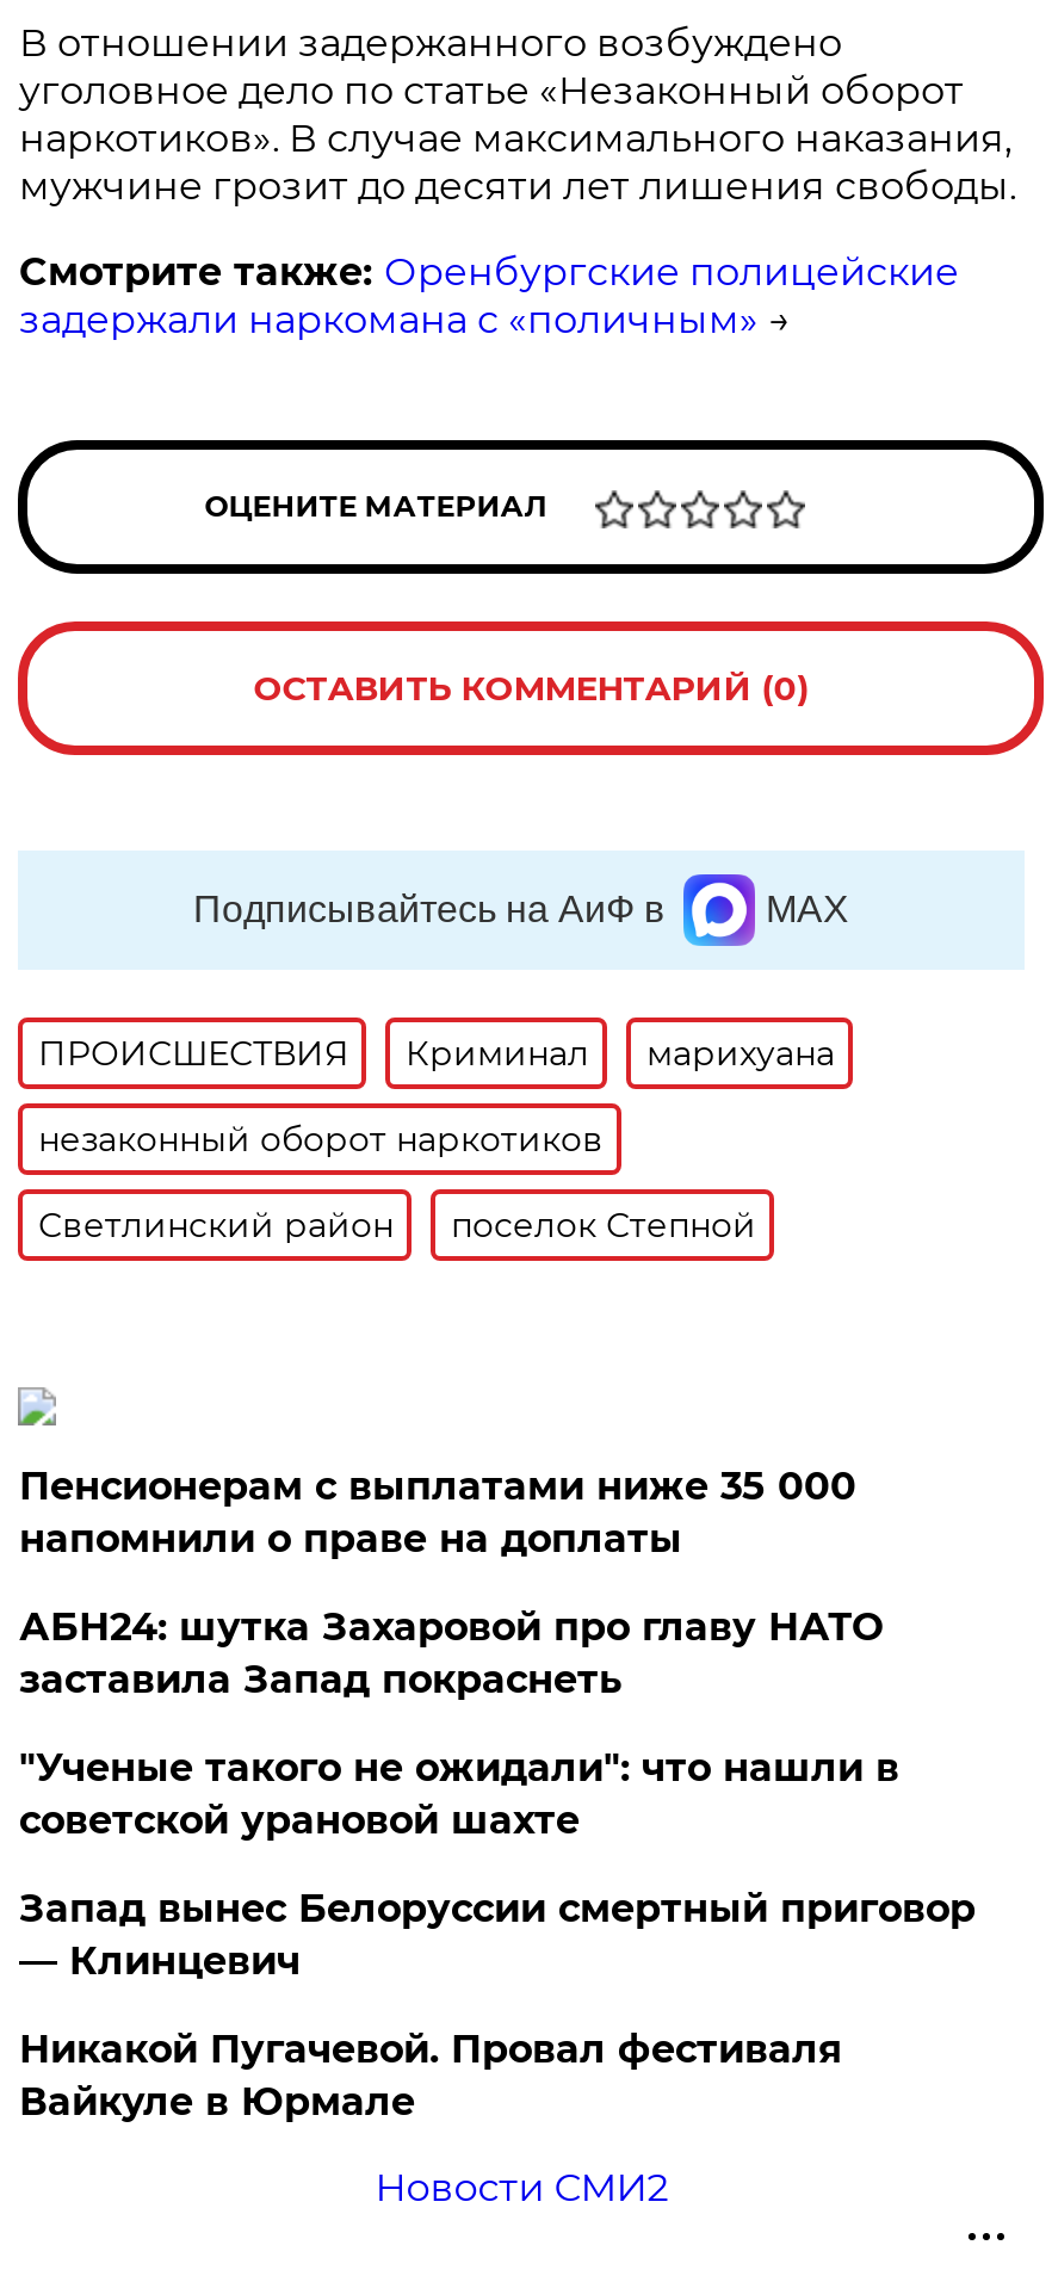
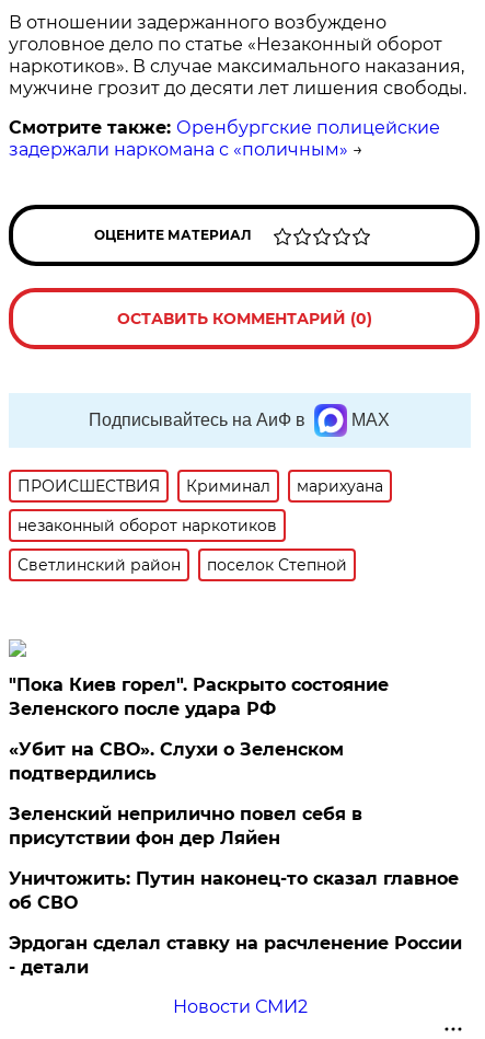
- Пенсионерам с выплатами ниже 35 000
- напомнили о праве на доплаты
+ "Пока Киев горел". Раскрыто состояние
+ Зеленского после удара РФ

- АБН24: шутка Захаровой про главу НАТО
- заставила Запад покраснеть
+ «Убит на СВО». Слухи о Зеленском
+ подтвердились

- "Ученые такого не ожидали": что нашли в
- советской урановой шахте
+ Зеленский неприлично повел cебя в
+ присутствии фон дер Ляйен

- Запад вынес Белоруссии смертный приговор
- — Клинцевич
+ Уничтожить: Путин наконец-то сказал главное
+ об СВО

- Никакой Пугачевой. Провал фестиваля
- Вайкуле в Юрмале
+ Эрдоган сделал ставку на расчленение России
+ - детали
